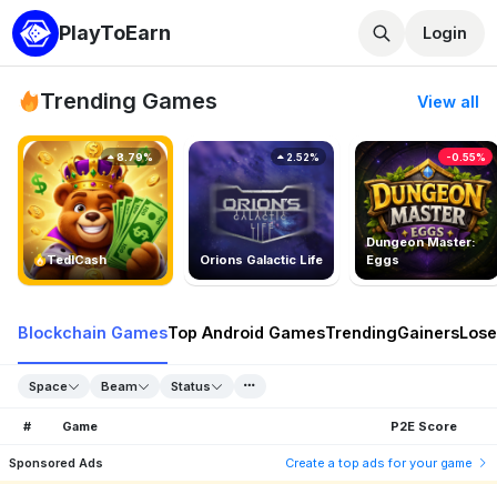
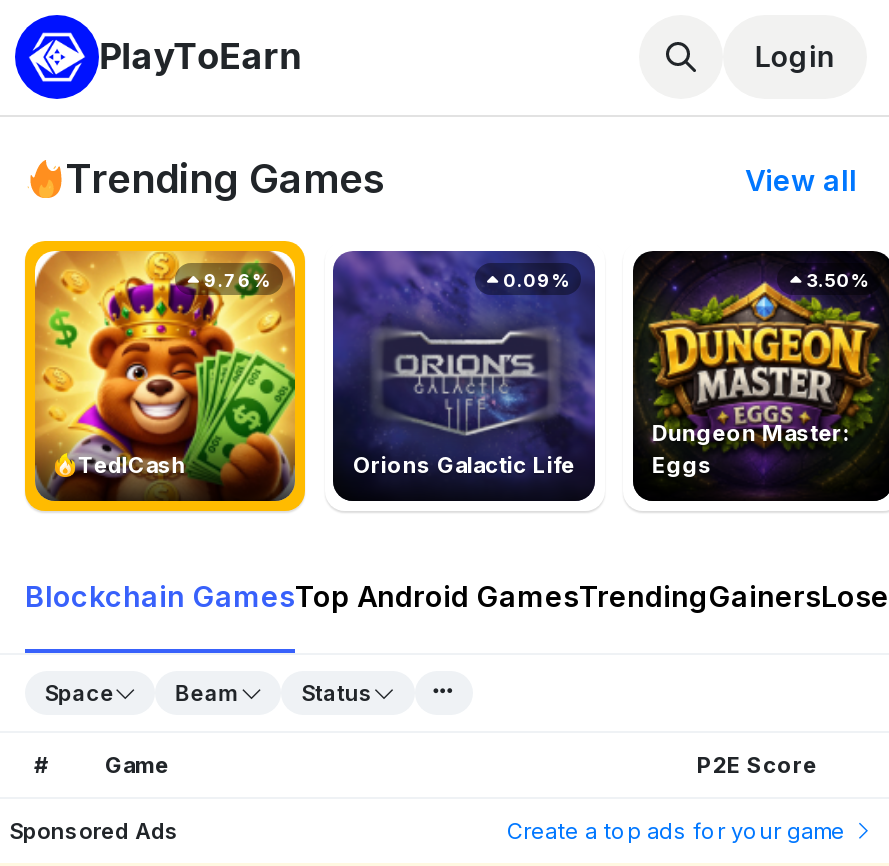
- 8.79%
+ 9.76%

- 2.52%
+ 0.09%

- -0.55%
+ 3.50%
